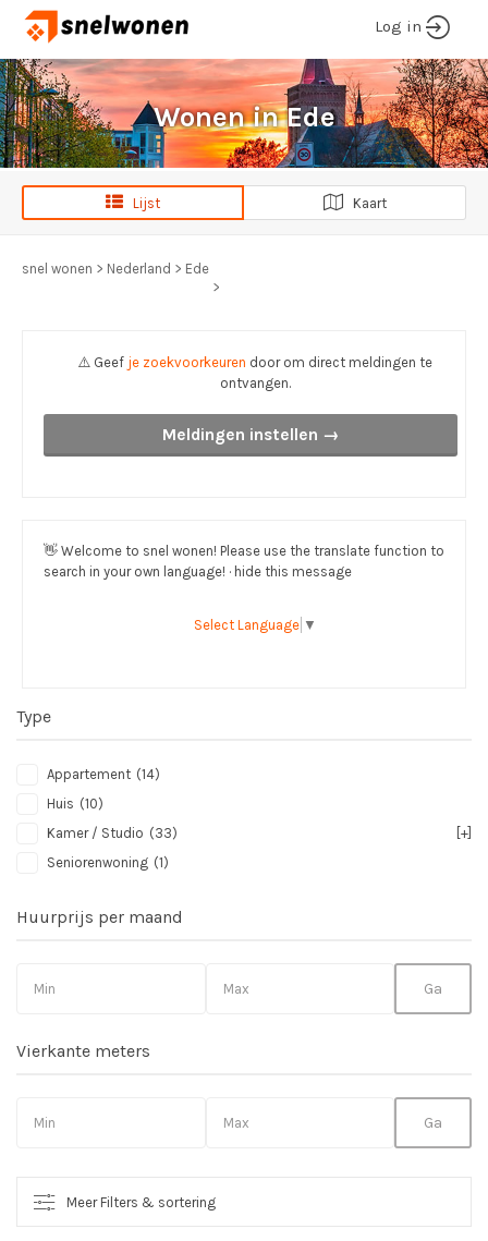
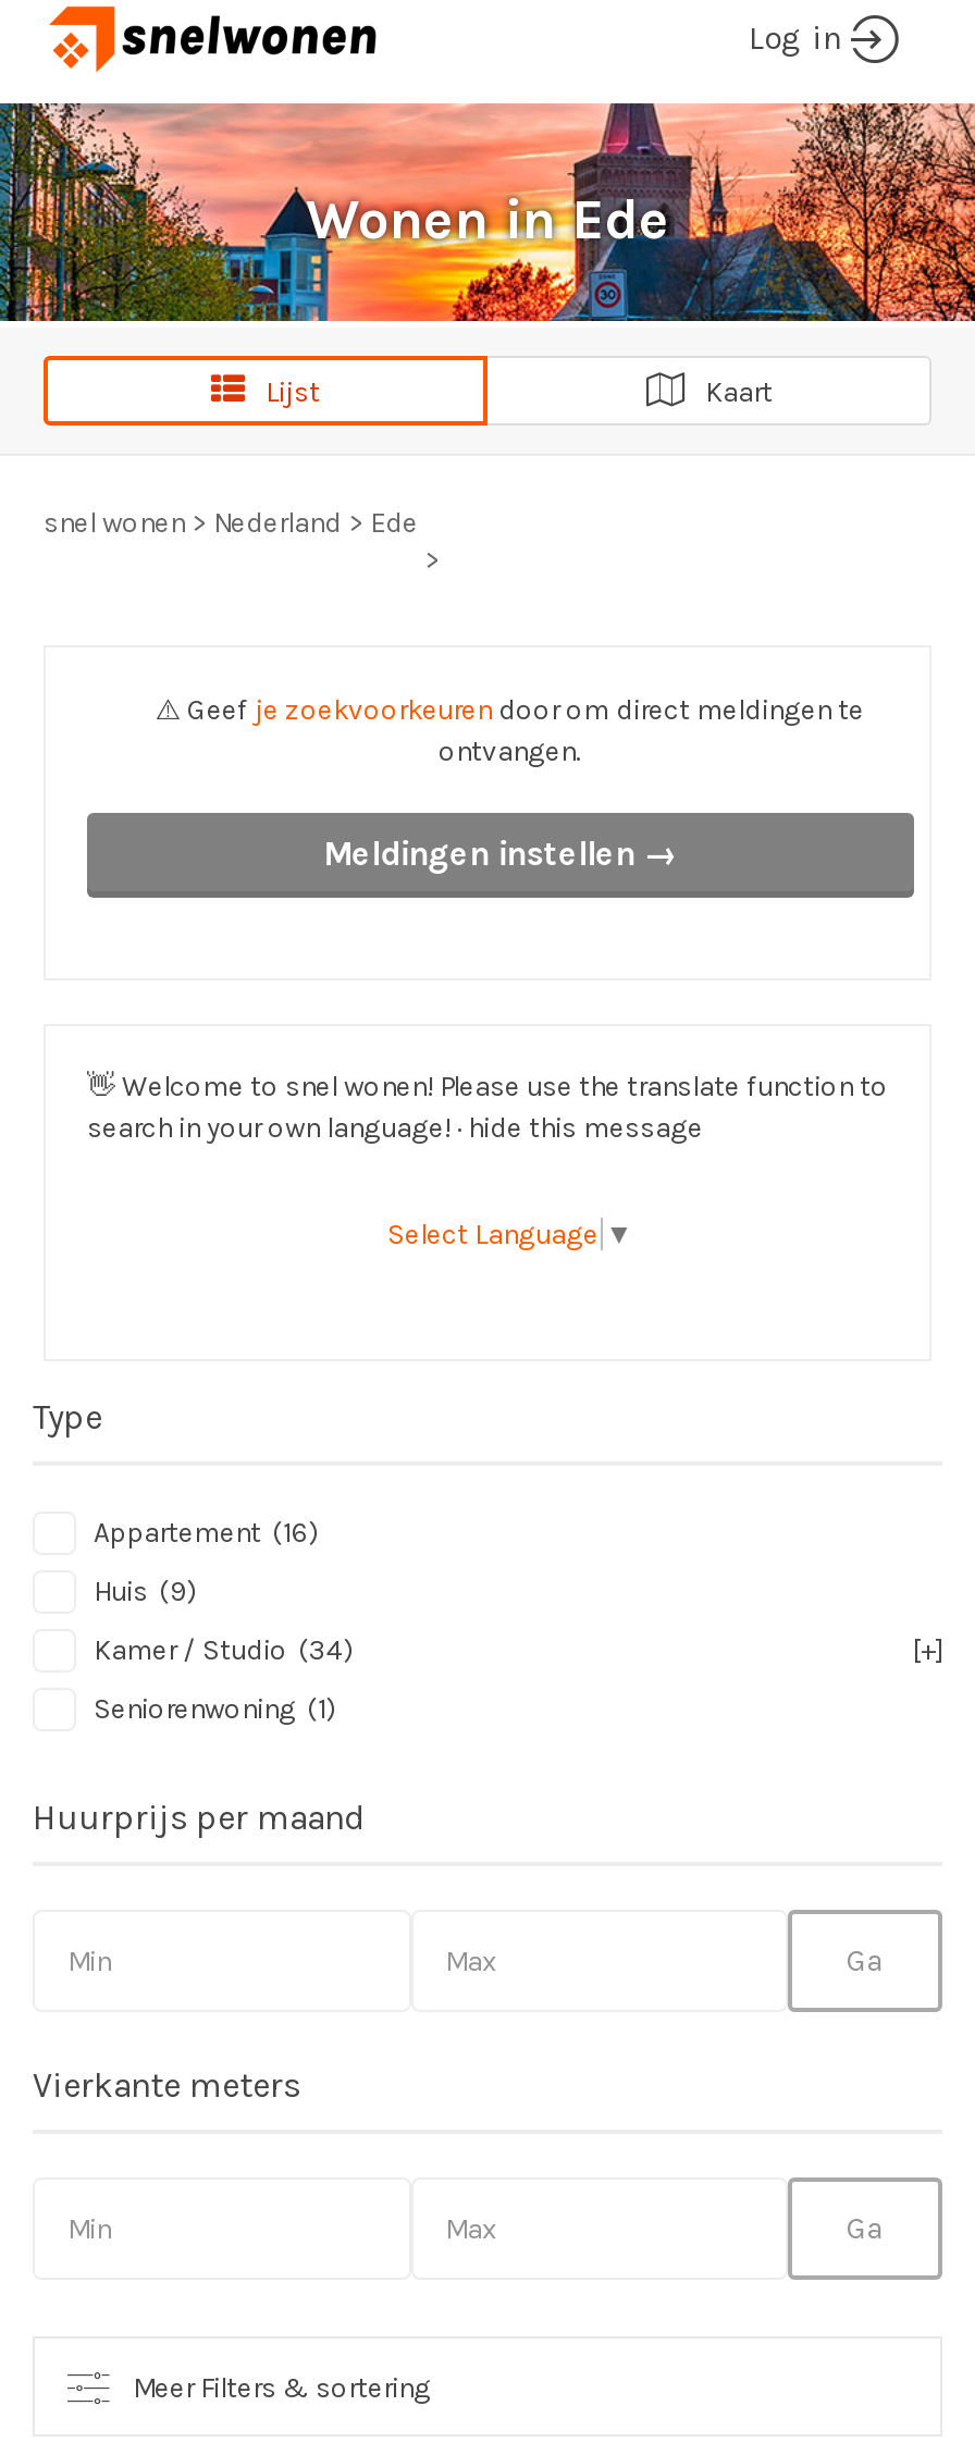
- Appartement (14)
+ Appartement (16)

- Huis (10)
+ Huis (9)

- Kamer / Studio (33)
+ Kamer / Studio (34)
